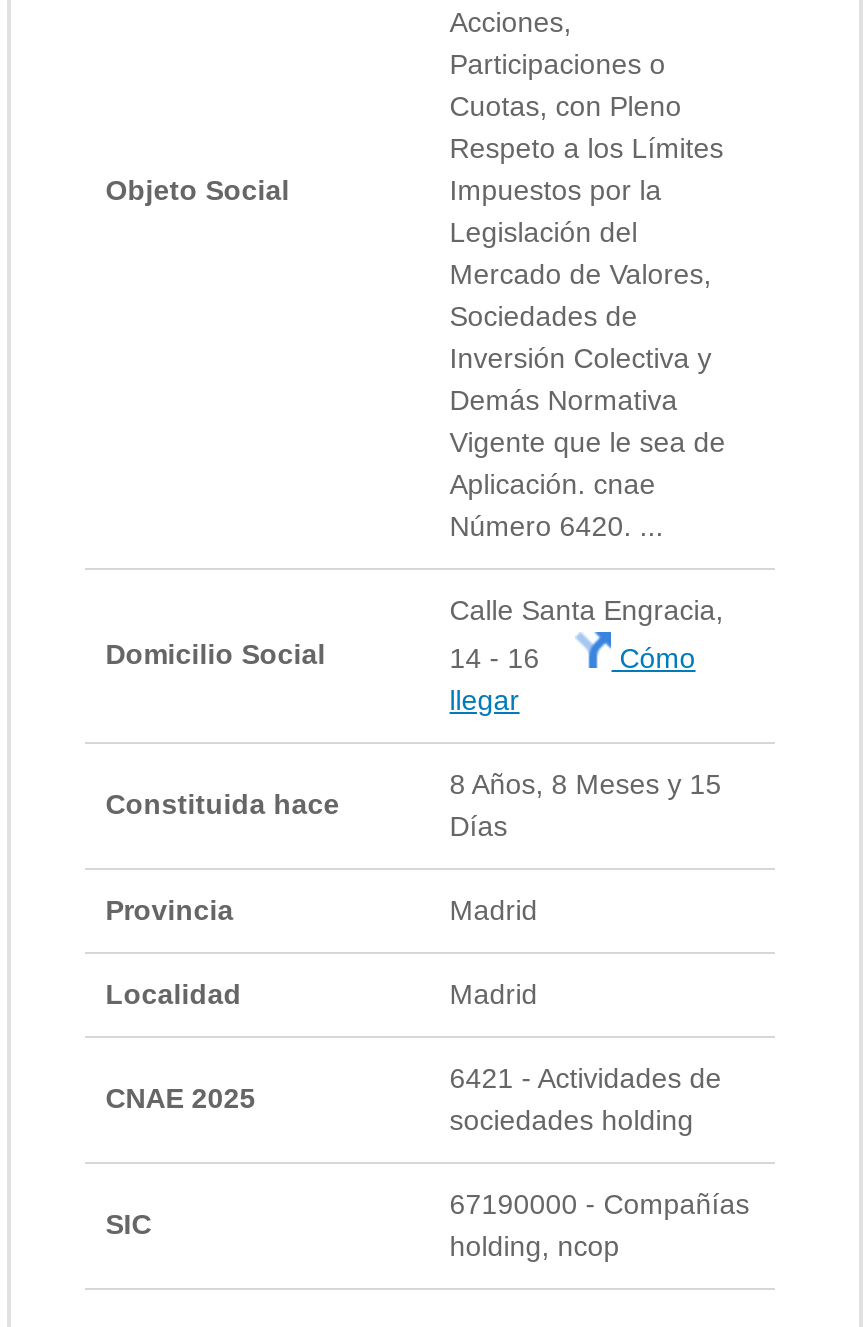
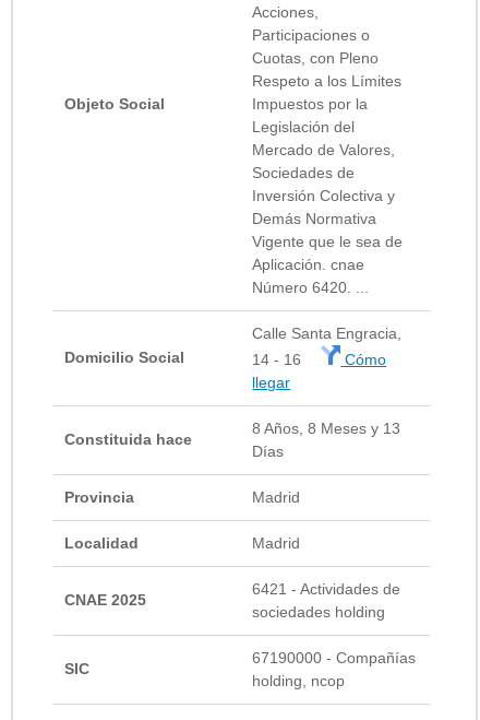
- 8 Años, 8 Meses y 15
+ 8 Años, 8 Meses y 13
